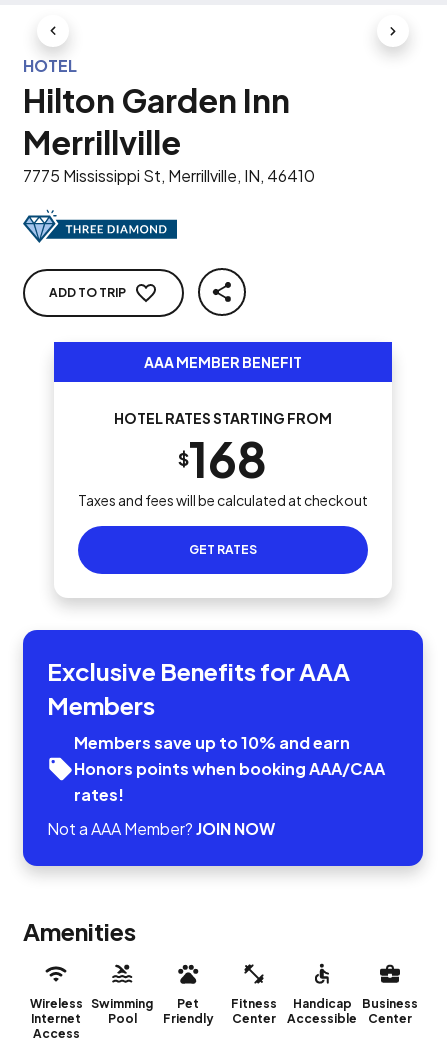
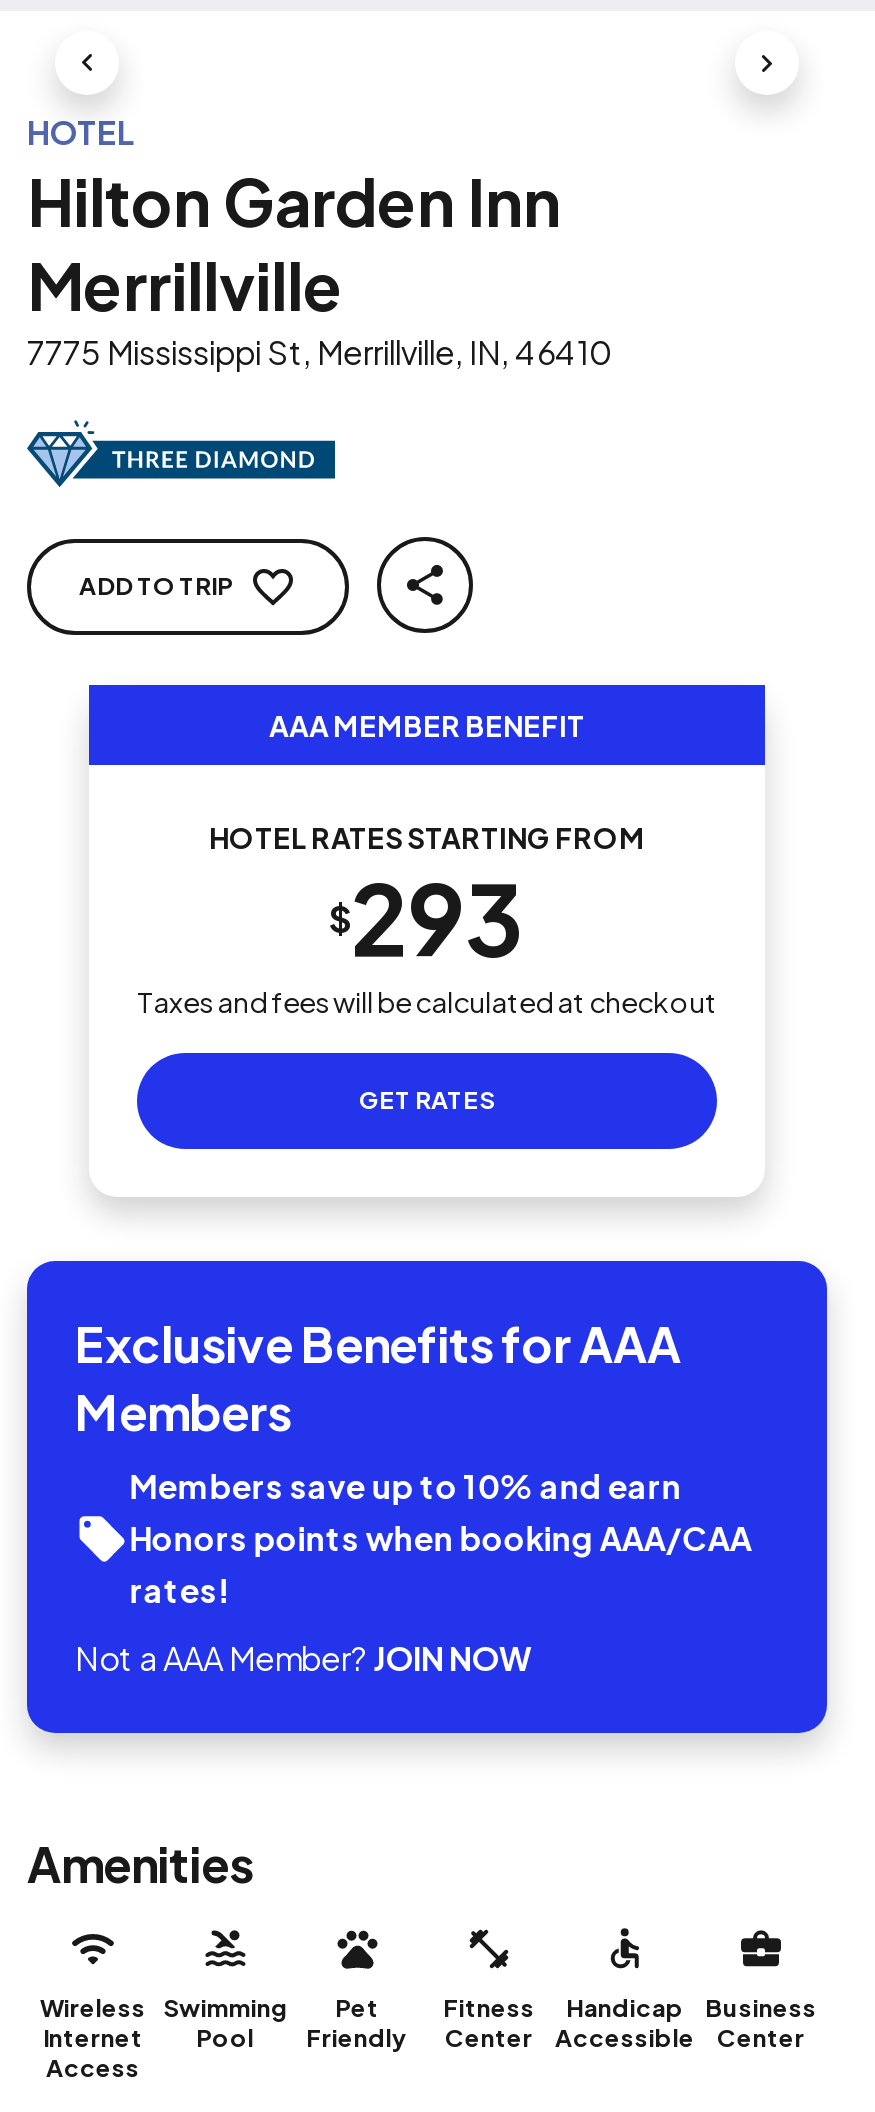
- $168
+ $293
